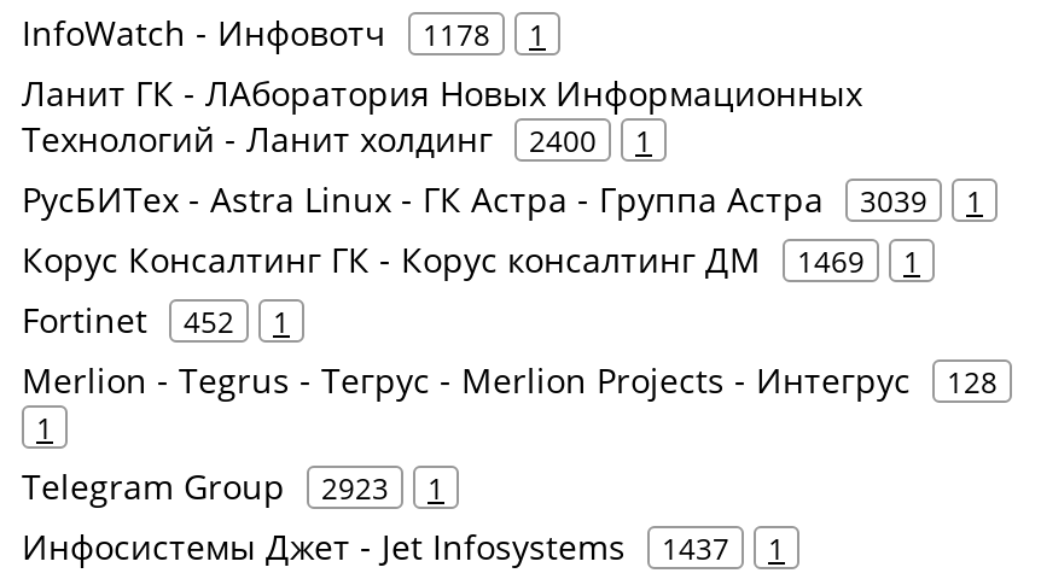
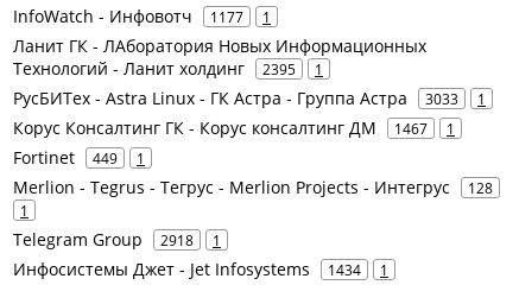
- InfoWatch - Инфовотч 1178 1
+ InfoWatch - Инфовотч 1177 1

- Технологий - Ланит холдинг 2400 1
+ Технологий - Ланит холдинг 2395 1

- РусБИТех - Astra Linux - ГК Астра - Группа Астра 3039 1
+ РусБИТех - Astra Linux - ГК Астра - Группа Астра 3033 1

- Корус Консалтинг ГК - Корус консалтинг ДМ 1469 1
+ Корус Консалтинг ГК - Корус консалтинг ДМ 1467 1

- Fortinet 452 1
+ Fortinet 449 1

- Telegram Group 2923 1
+ Telegram Group 2918 1

- Инфосистемы Джет - Jet Infosystems 1437 1
+ Инфосистемы Джет - Jet Infosystems 1434 1
